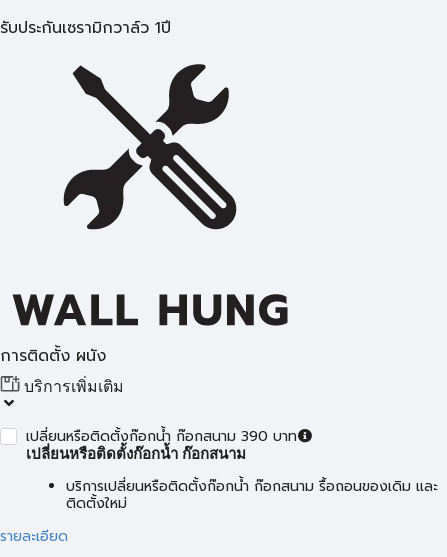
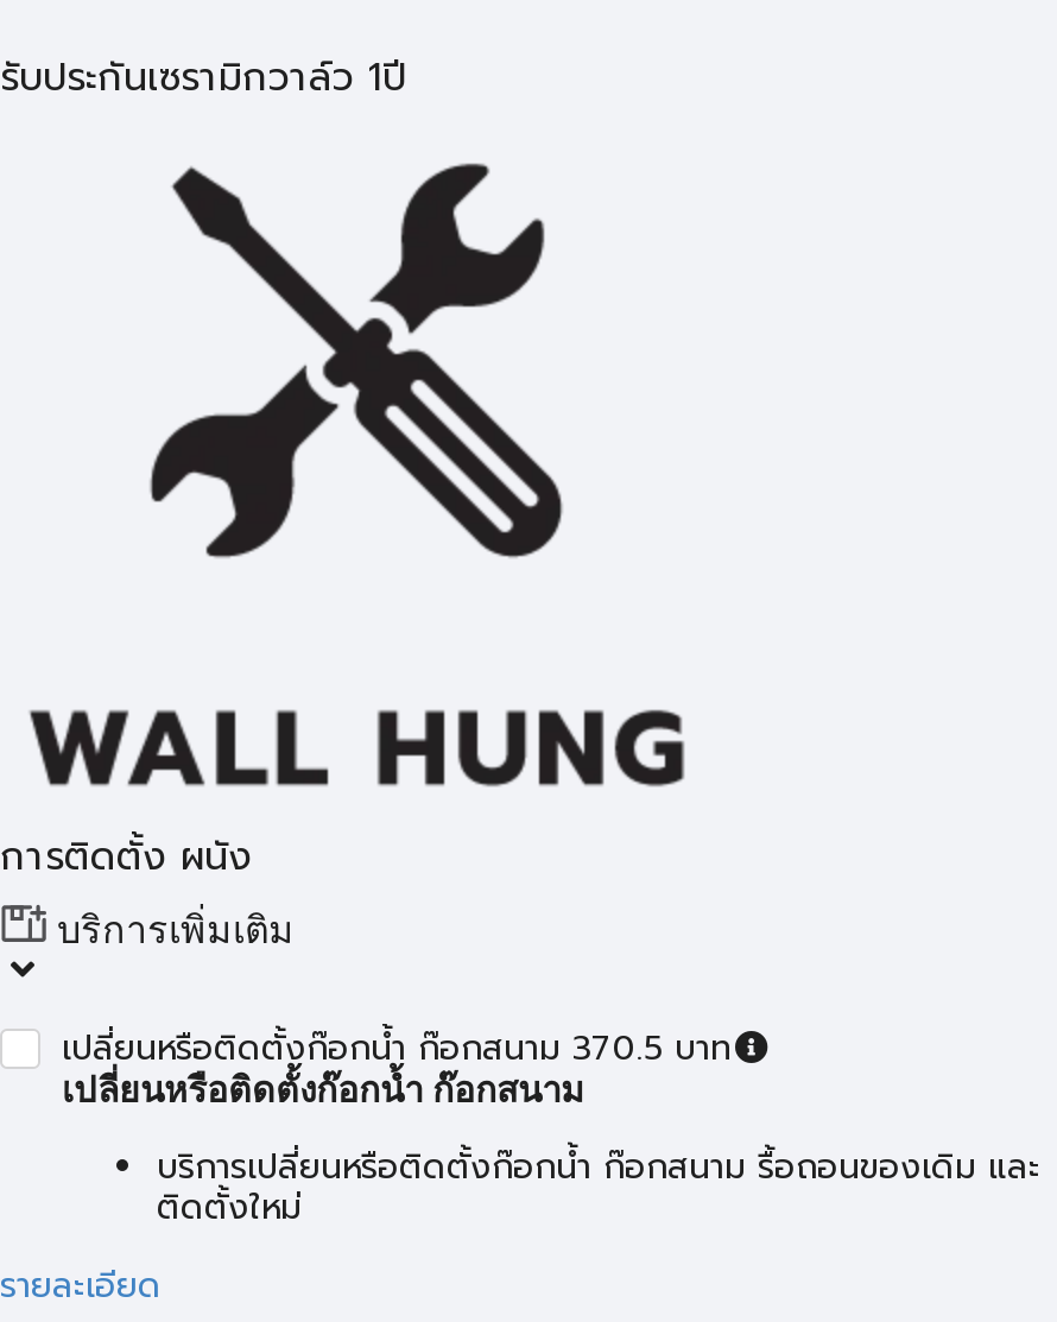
- เปลี่ยนหรือติดตั้งก๊อกน้ำ ก๊อกสนาม 390 บาท
+ เปลี่ยนหรือติดตั้งก๊อกน้ำ ก๊อกสนาม 370.5 บาท
